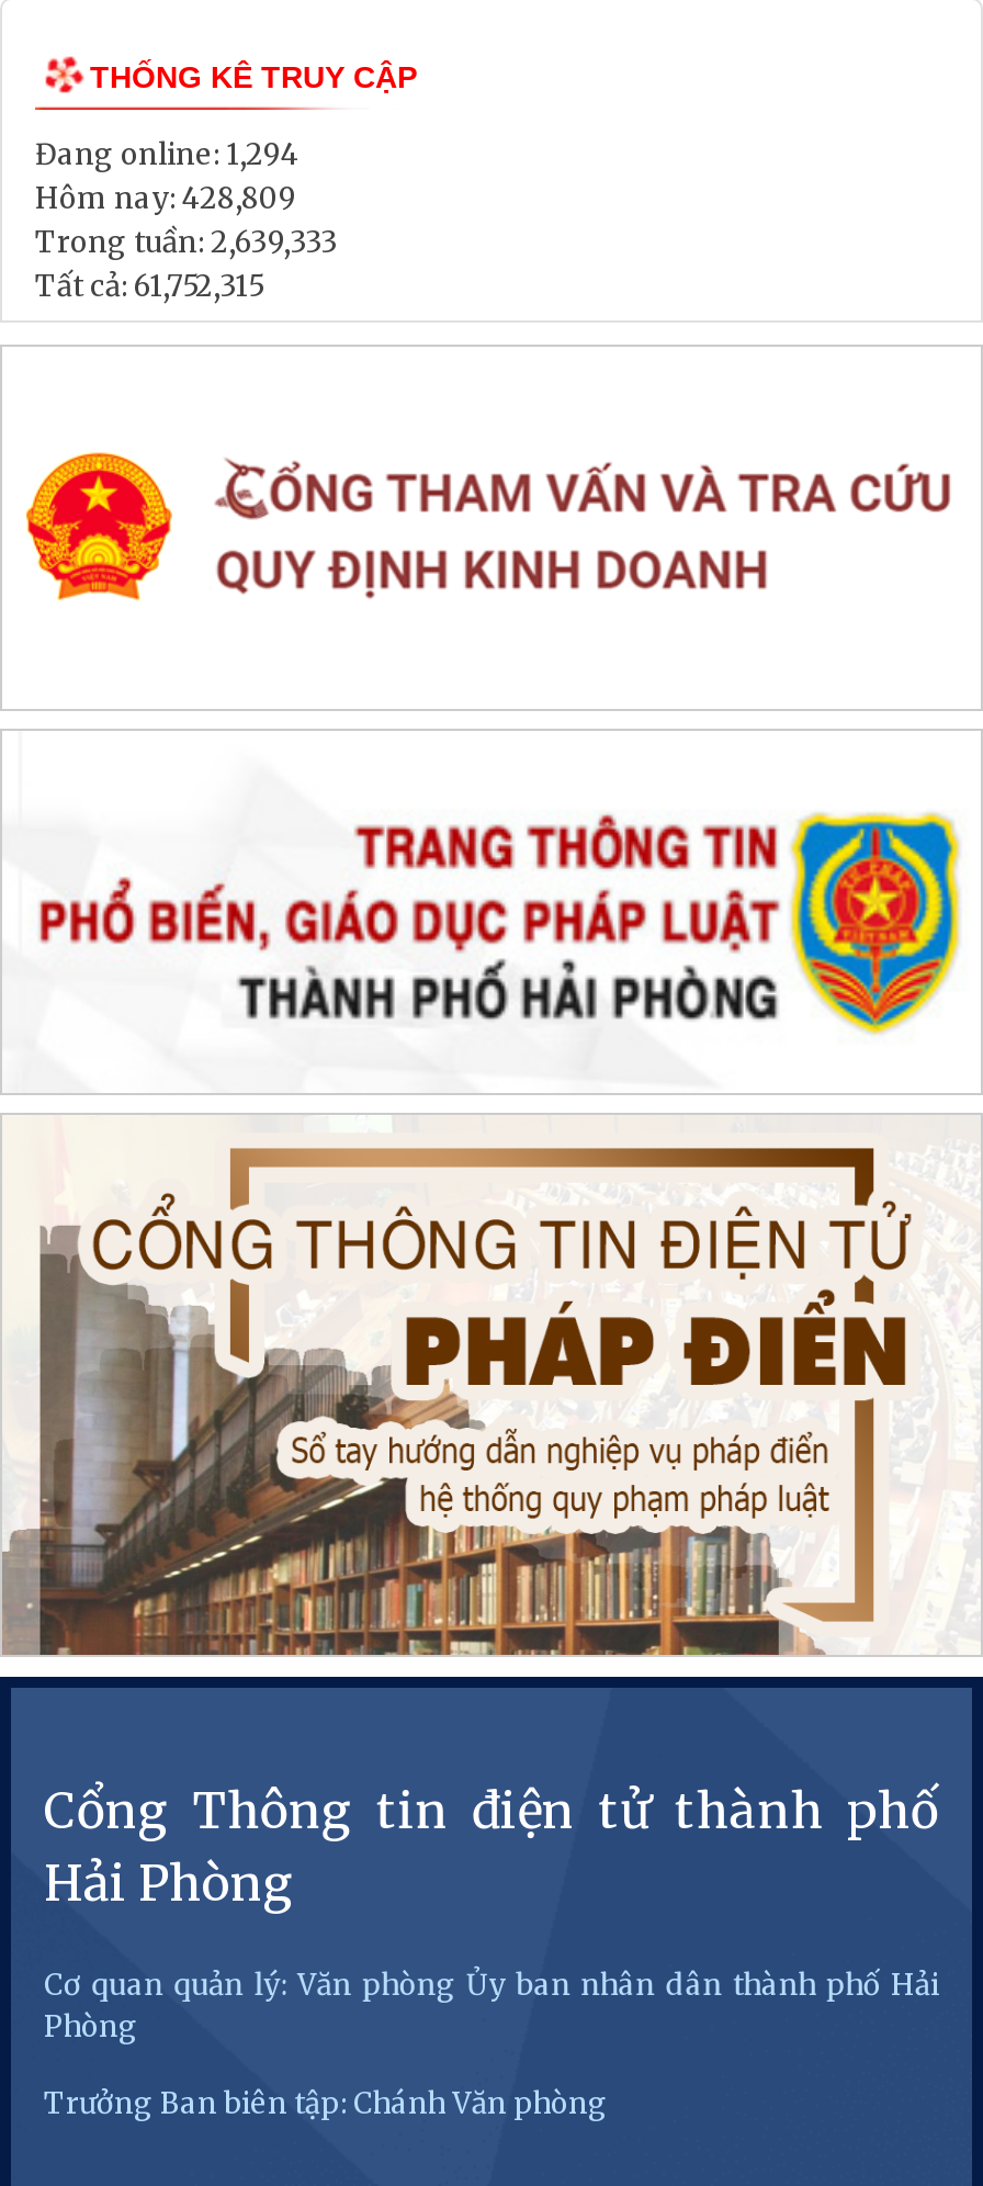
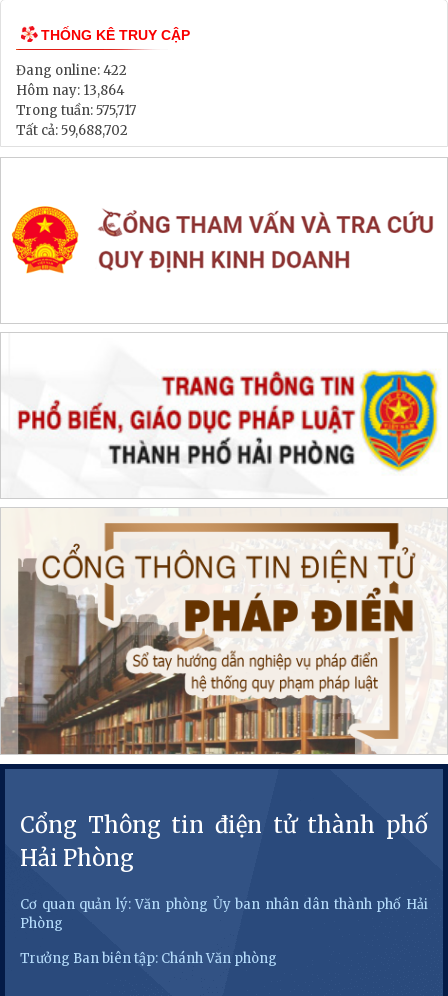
- Đang online: 1,294
+ Đang online: 422

- Hôm nay: 428,809
+ Hôm nay: 13,864

- Trong tuần: 2,639,333
+ Trong tuần: 575,717

- Tất cả: 61,752,315
+ Tất cả: 59,688,702
